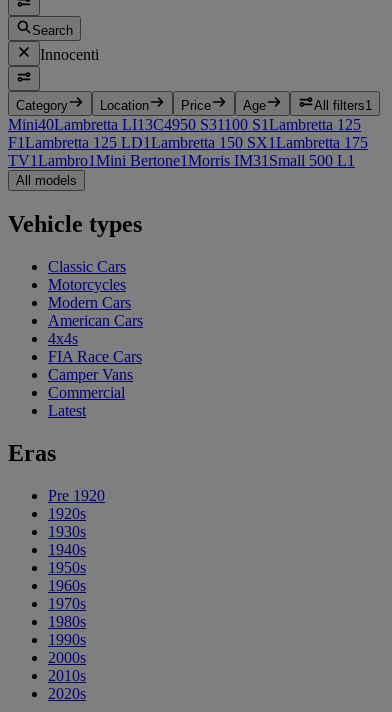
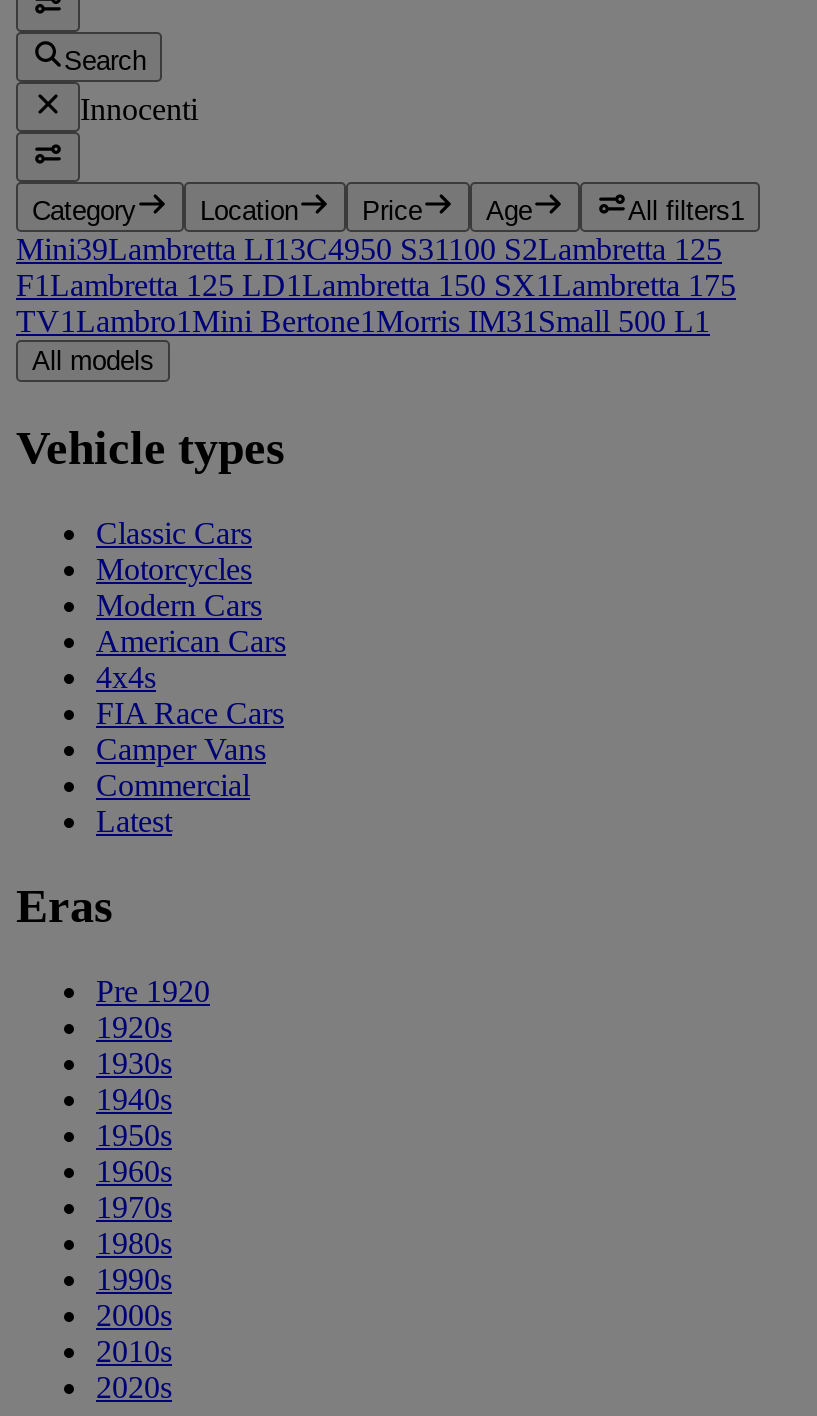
- Mini40Lambretta LI13C4950 S31100 S1Lambretta 125
+ Mini39Lambretta LI13C4950 S31100 S2Lambretta 125
